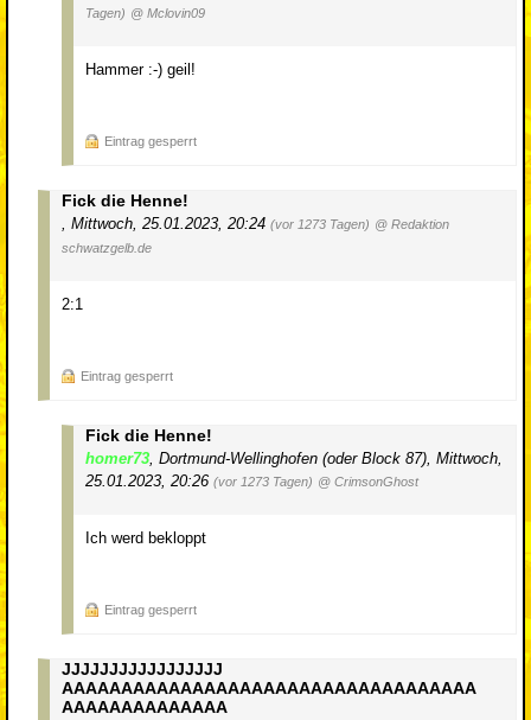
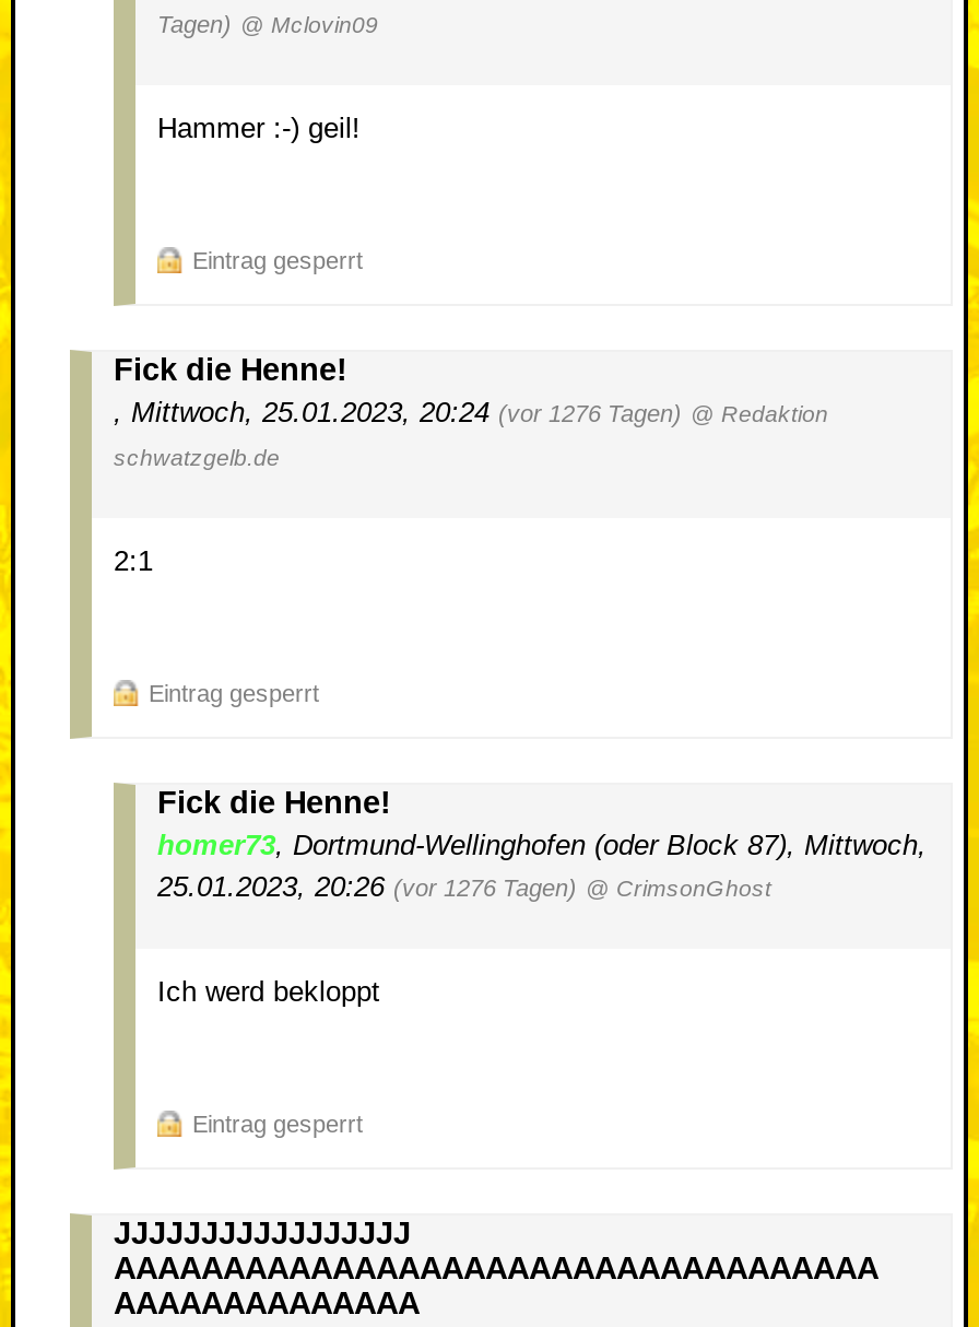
- , Mittwoch, 25.01.2023, 20:24 (vor 1273 Tagen) @ Redaktion
+ , Mittwoch, 25.01.2023, 20:24 (vor 1276 Tagen) @ Redaktion

- 25.01.2023, 20:26 (vor 1273 Tagen) @ CrimsonGhost
+ 25.01.2023, 20:26 (vor 1276 Tagen) @ CrimsonGhost
